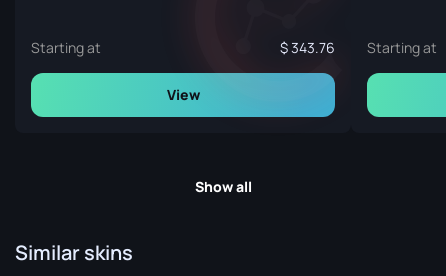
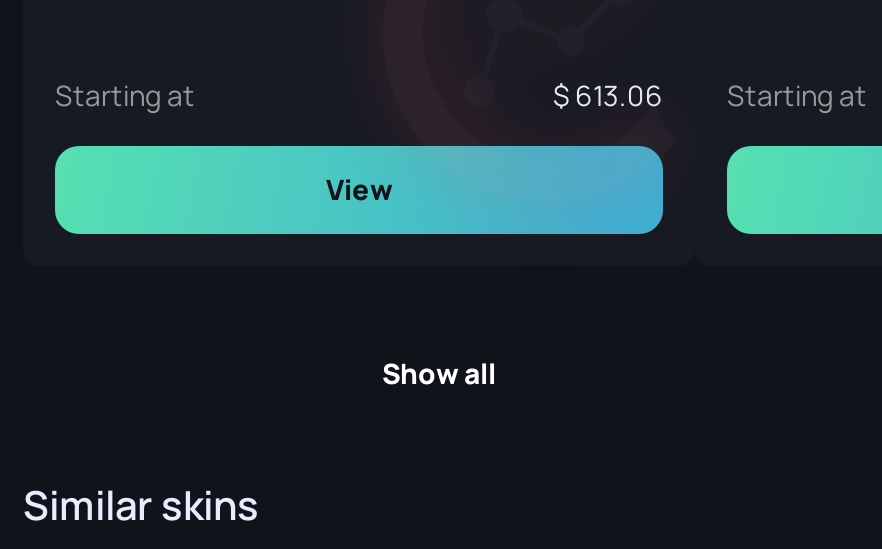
- 343.76 Starting at
+ 613.06 Starting at
